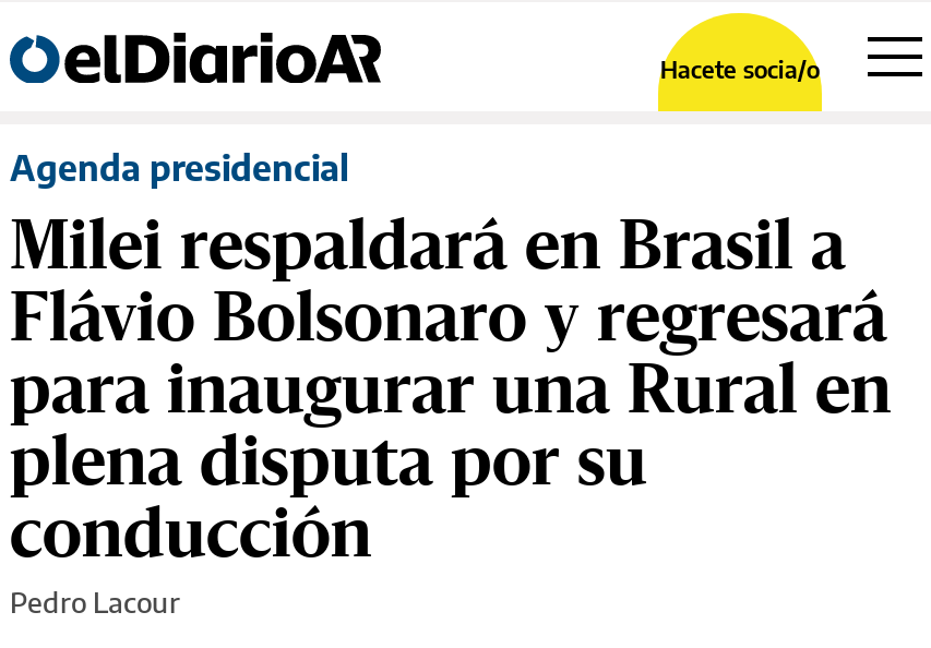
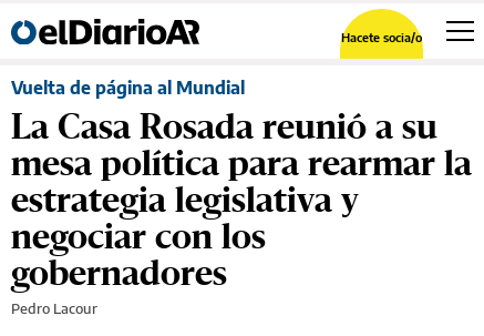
- Agenda presidencial
- Milei respaldará en Brasil a
- Flávio Bolsonaro y regresará
- para inaugurar una Rural en
- plena disputa por su
- conducción
+ Vuelta de página al Mundial
+ La Casa Rosada reunió a su
+ mesa política para rearmar la
+ estrategia legislativa y
+ negociar con los
+ gobernadores
